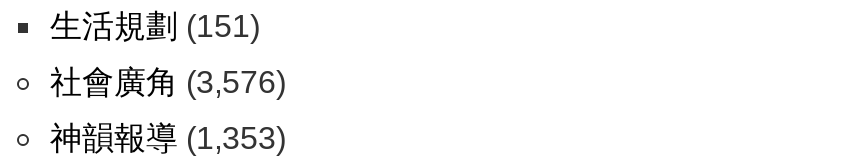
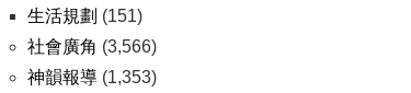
- 社會廣角(3,576)
+ 社會廣角(3,566)
